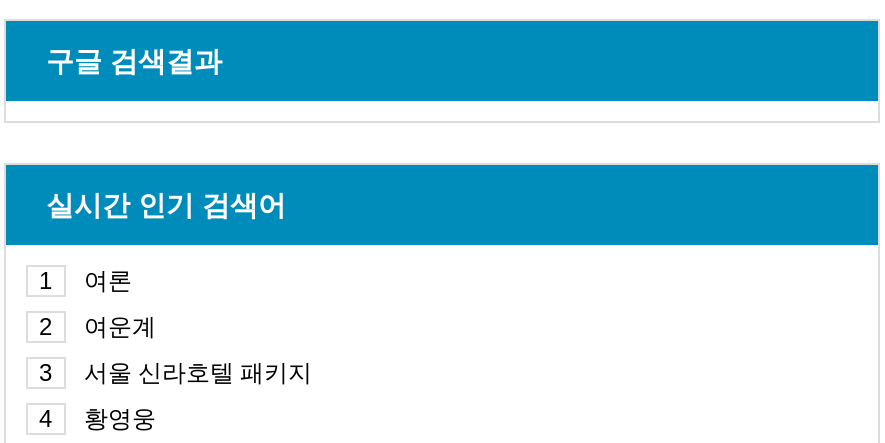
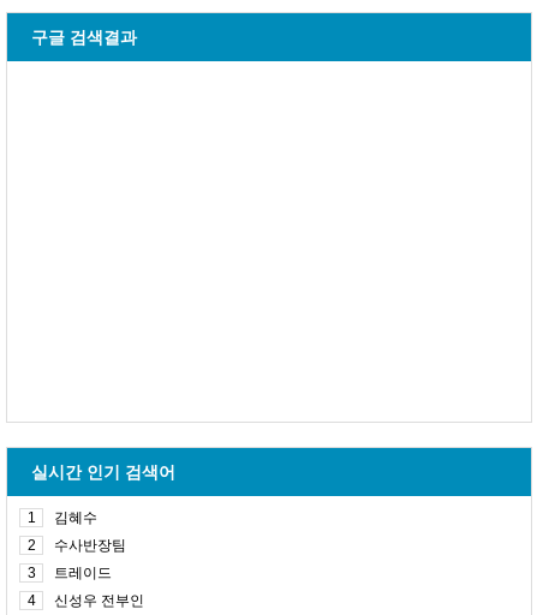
- 여론
+ 김혜수

- 여운계
+ 수사반장팀

- 서울 신라호텔 패키지
+ 트레이드

- 황영웅
+ 신성우 전부인
